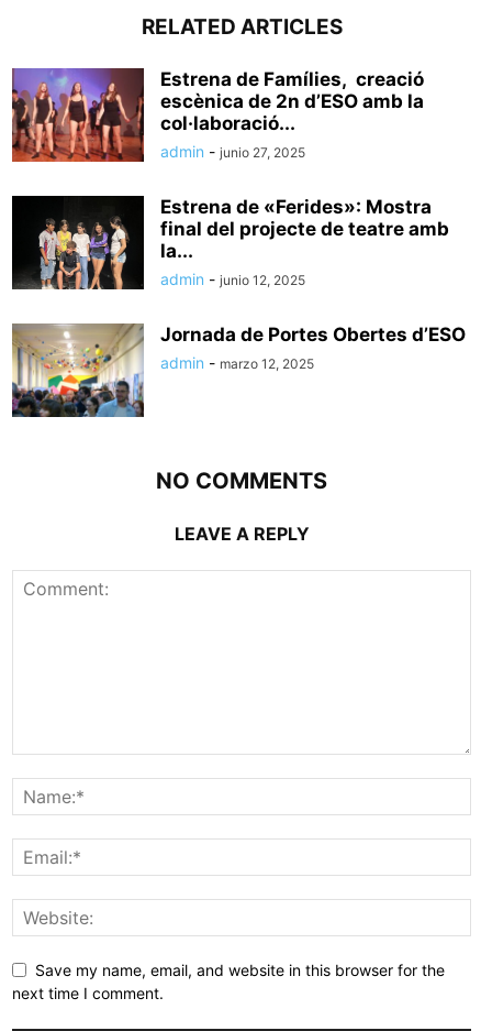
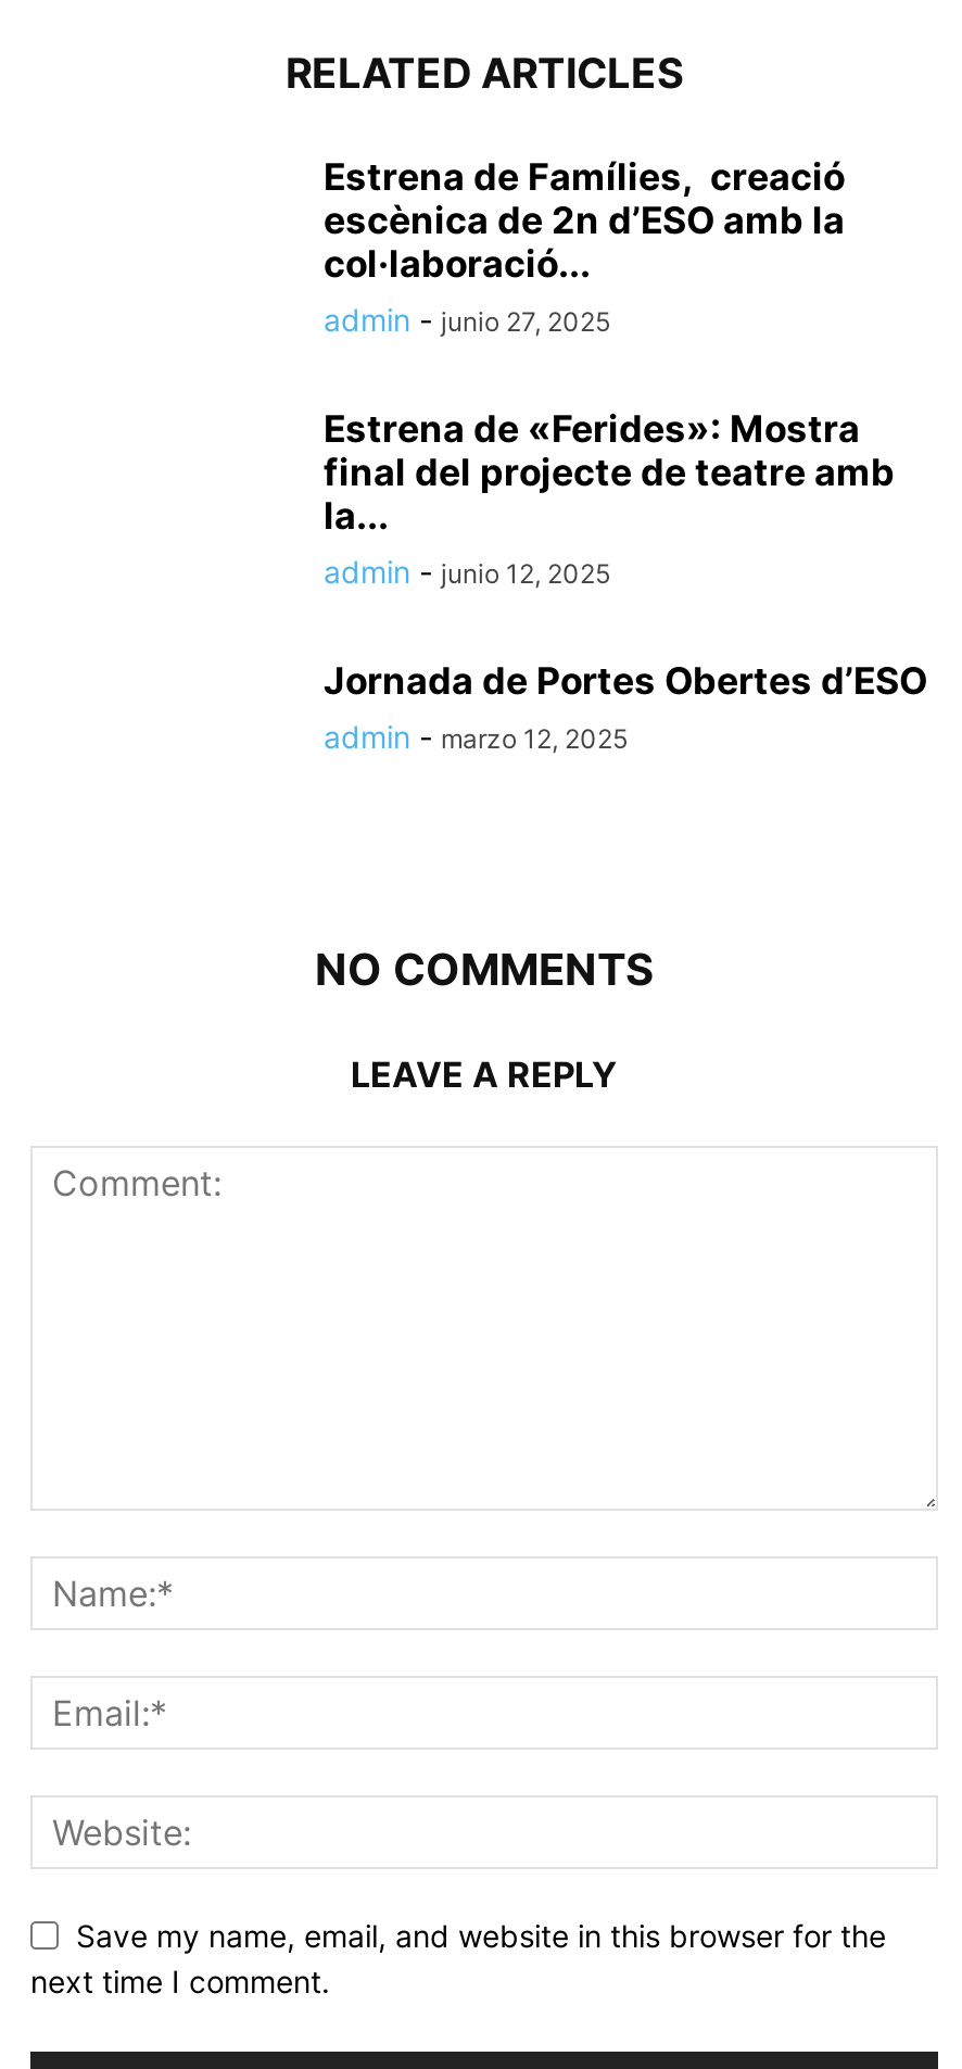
- [image]

- [image]

- [image]
